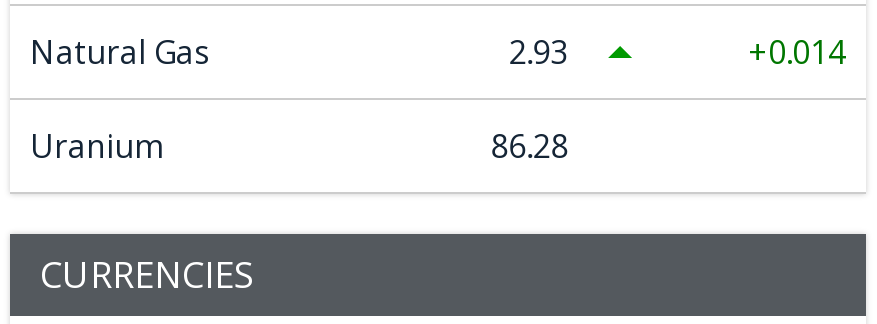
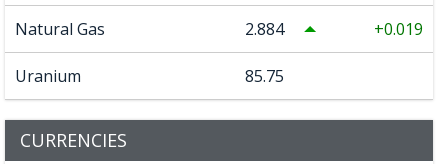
- 2.93
+ 2.884

- 0.014
+ 0.019

- 86.28
+ 85.75
